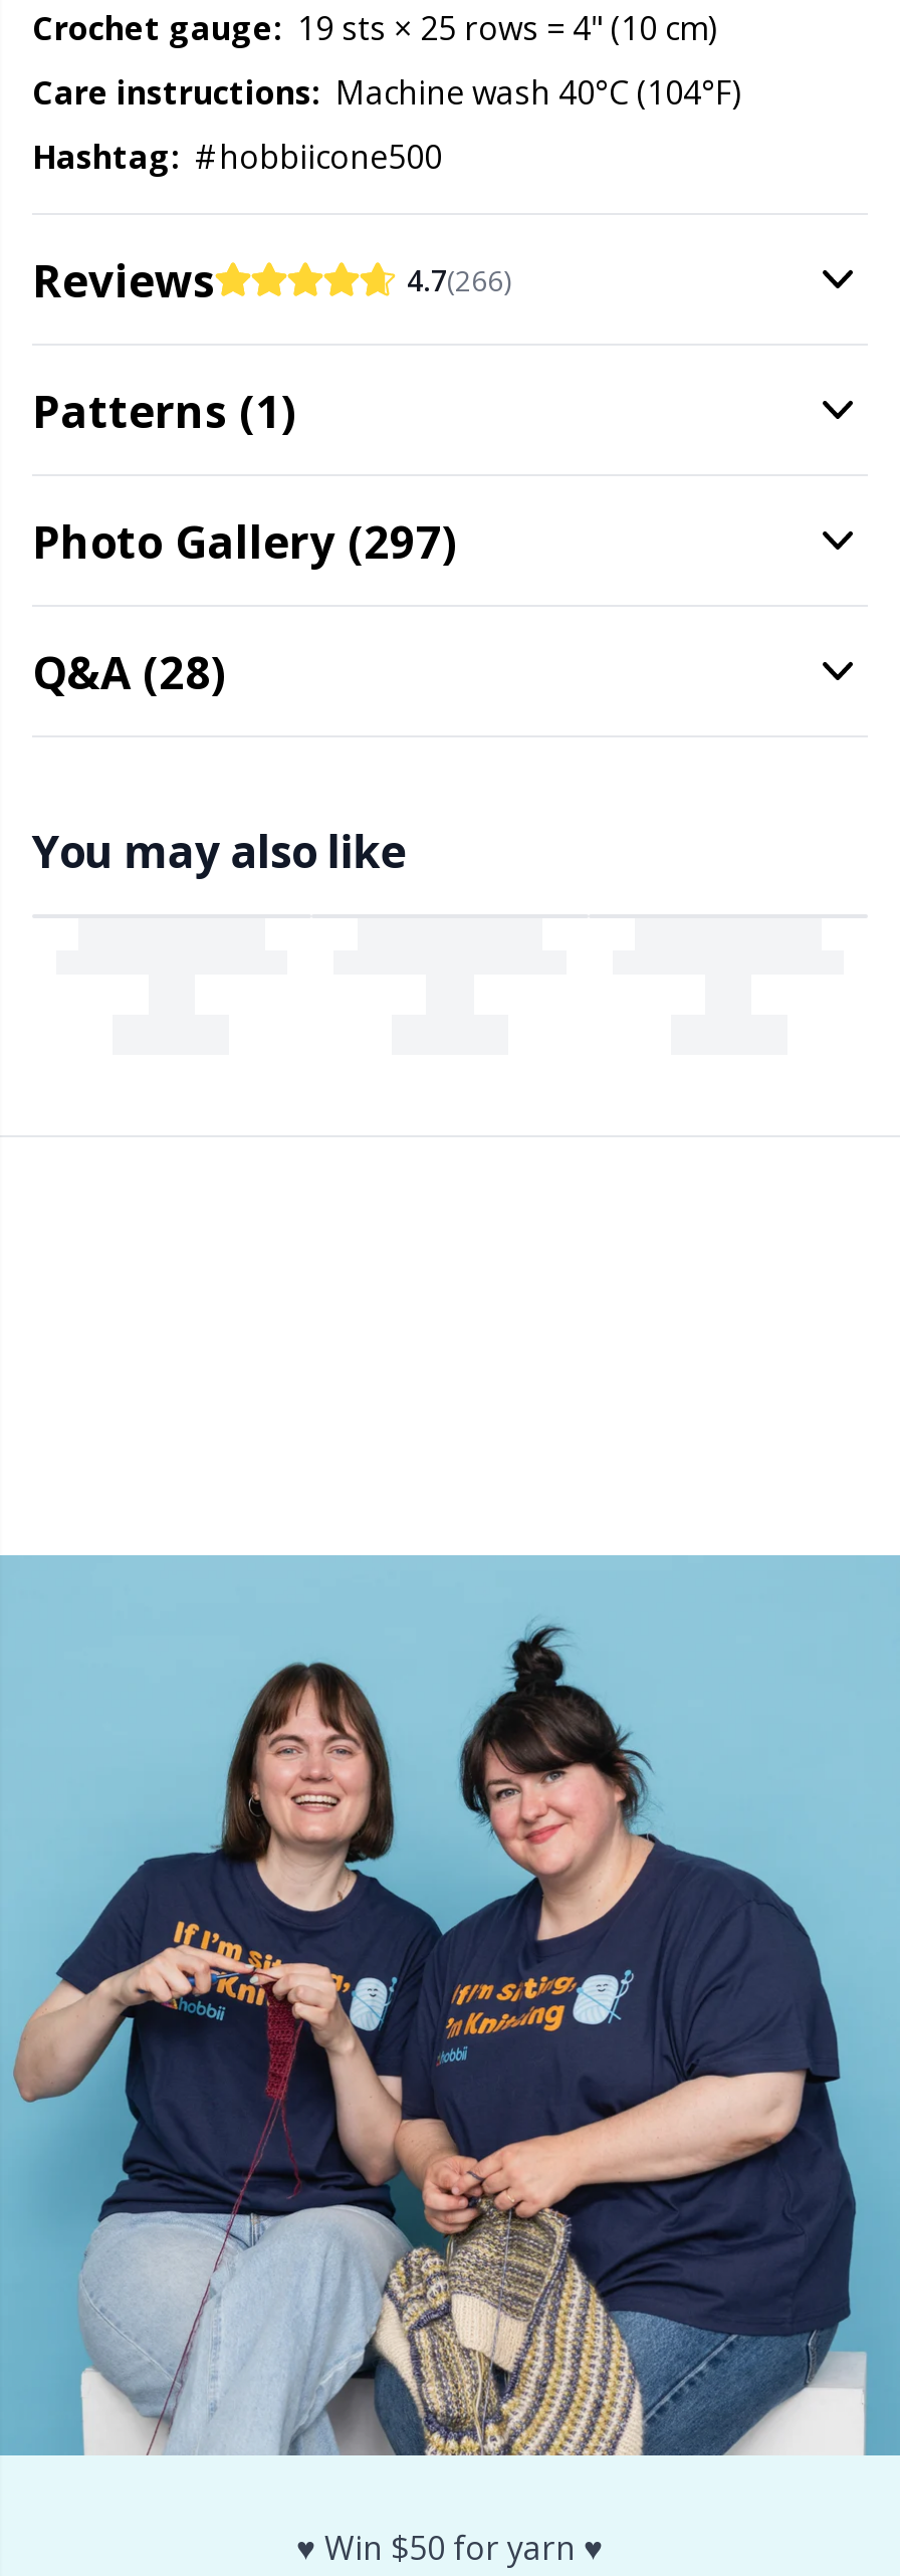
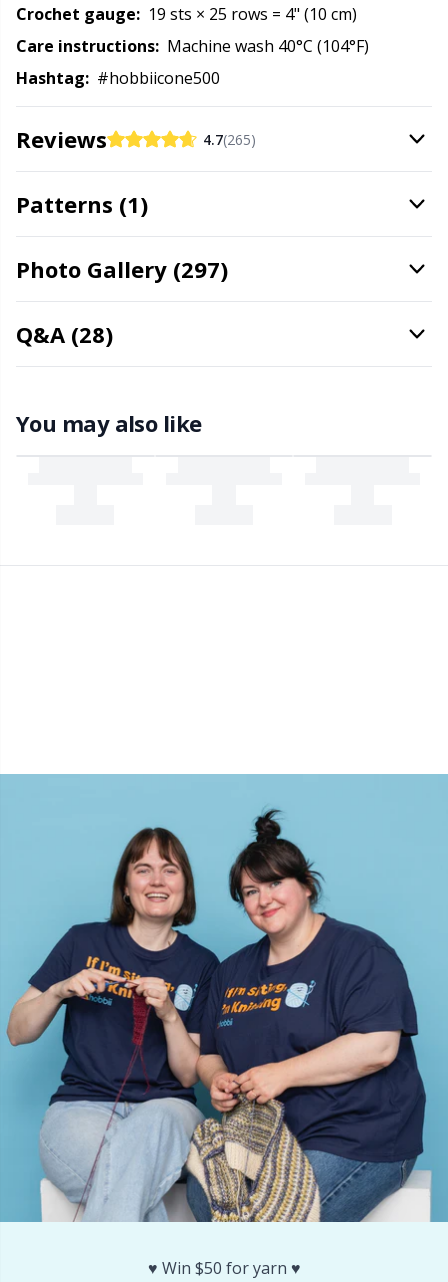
- 4.7(266)
+ 4.7(265)
